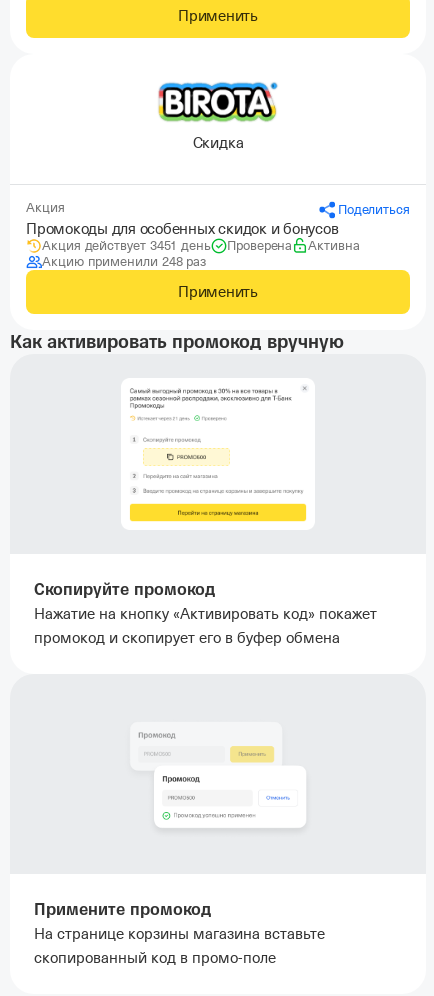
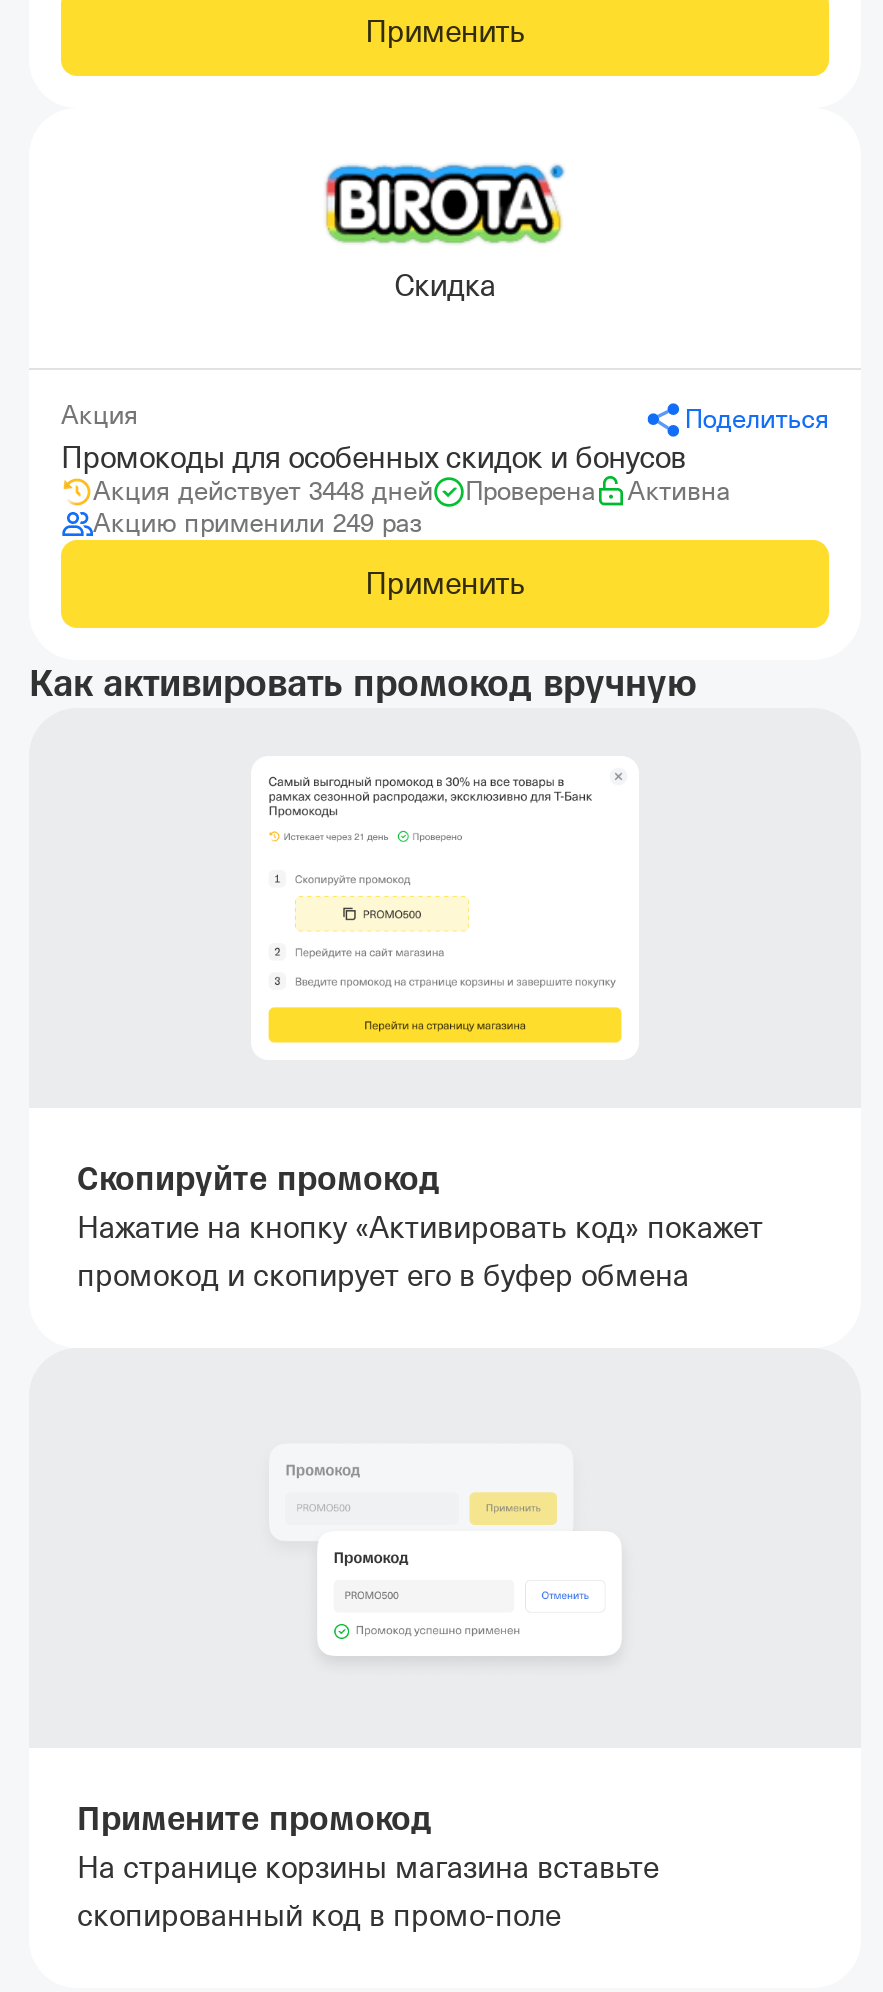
- Акция действует 3451 день
+ Акция действует 3448 дней

- Акцию применили 248 раз
+ Акцию применили 249 раз
